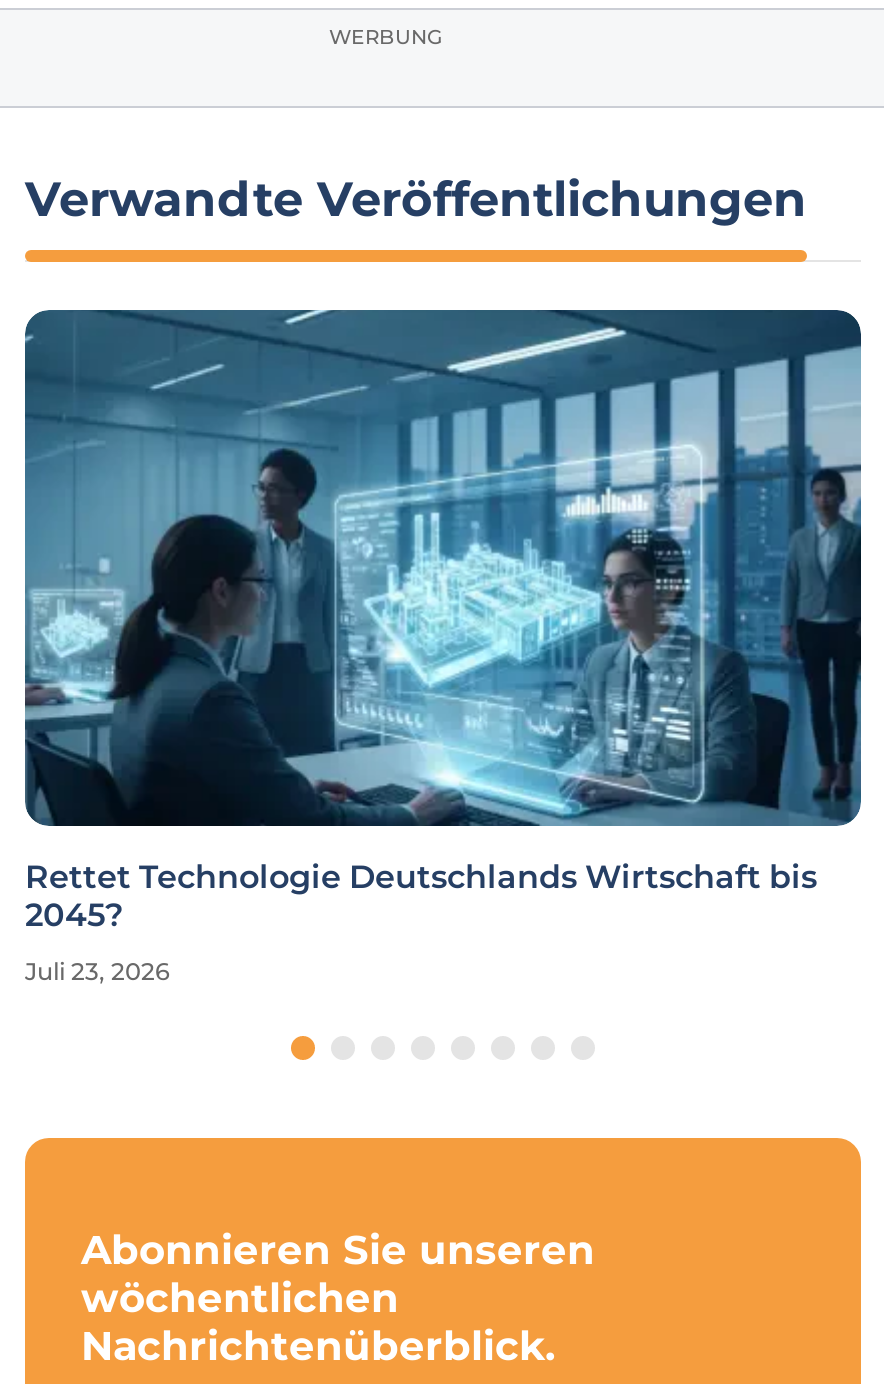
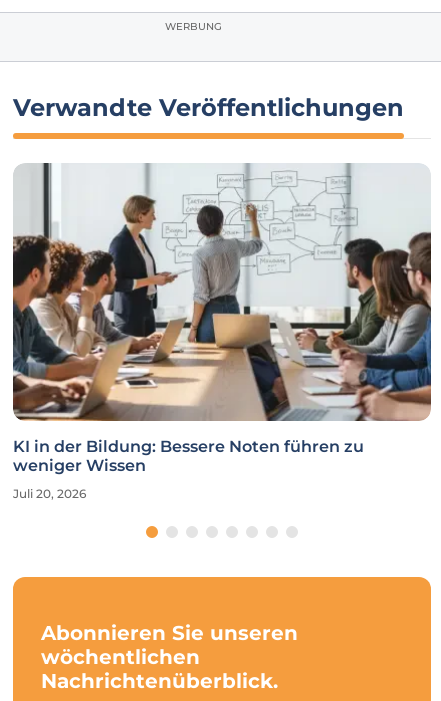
- [image]
- Rettet Technologie Deutschlands Wirtschaft bis
- 2045?
+ [image]
+ KI in der Bildung: Bessere Noten führen zu
+ weniger Wissen

- Juli 23, 2026
+ Juli 20, 2026
